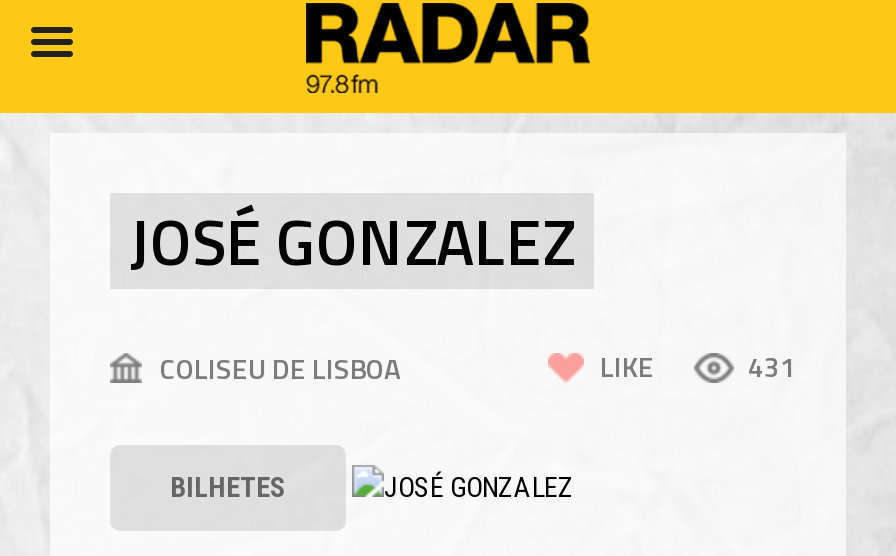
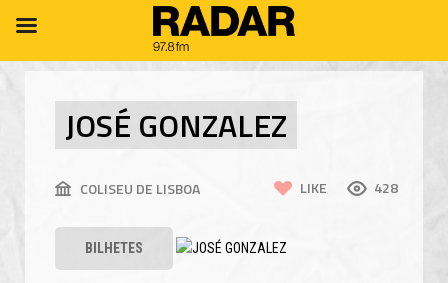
- 431
+ 428
